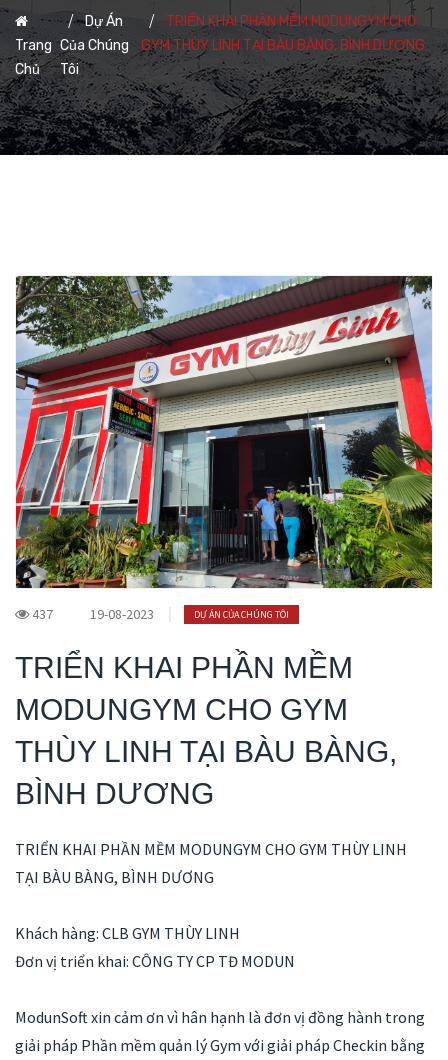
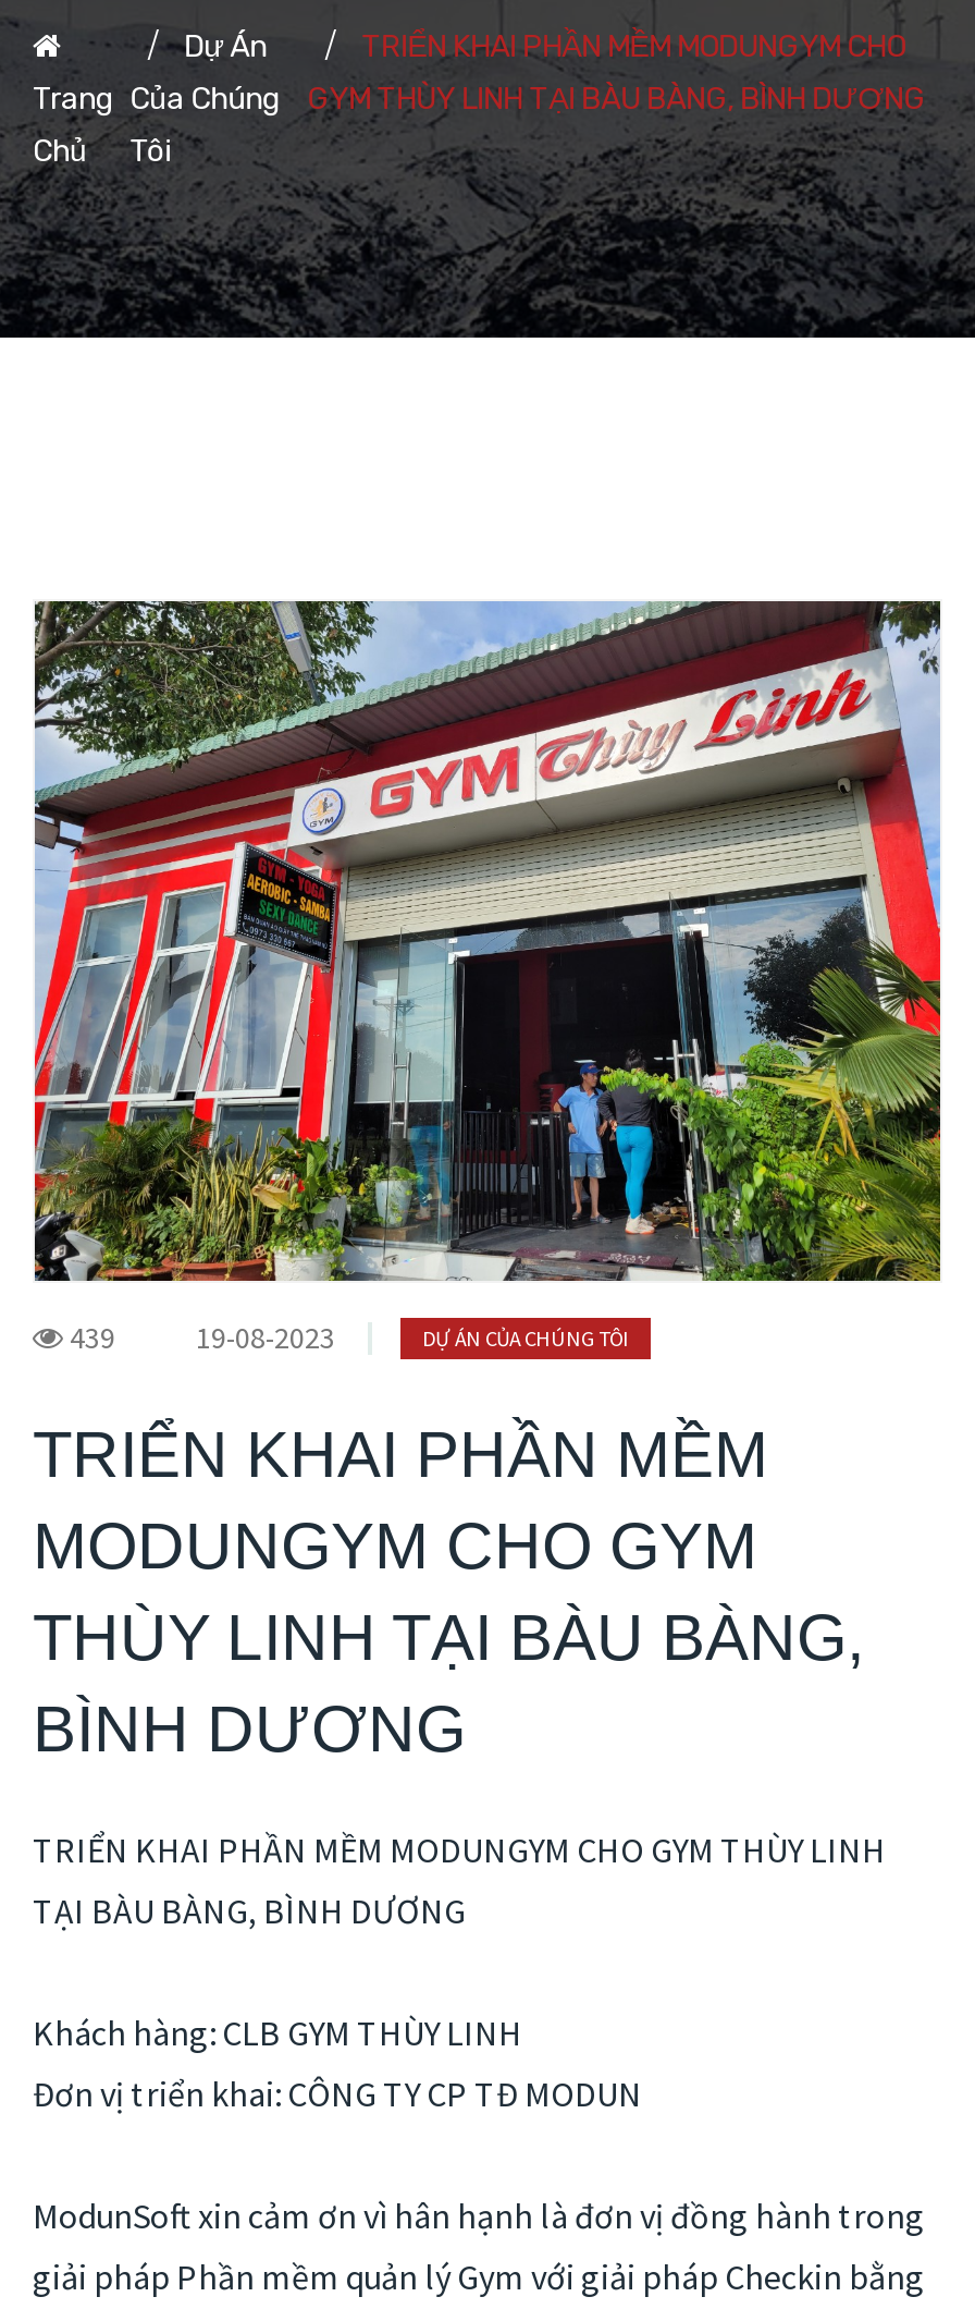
- 437
+ 439
